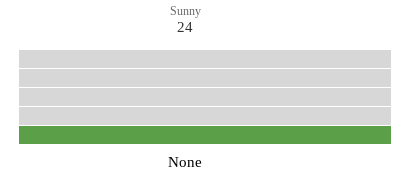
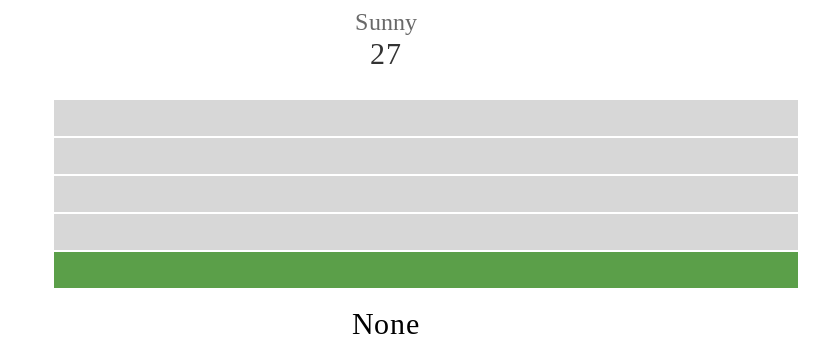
- 24
+ 27
